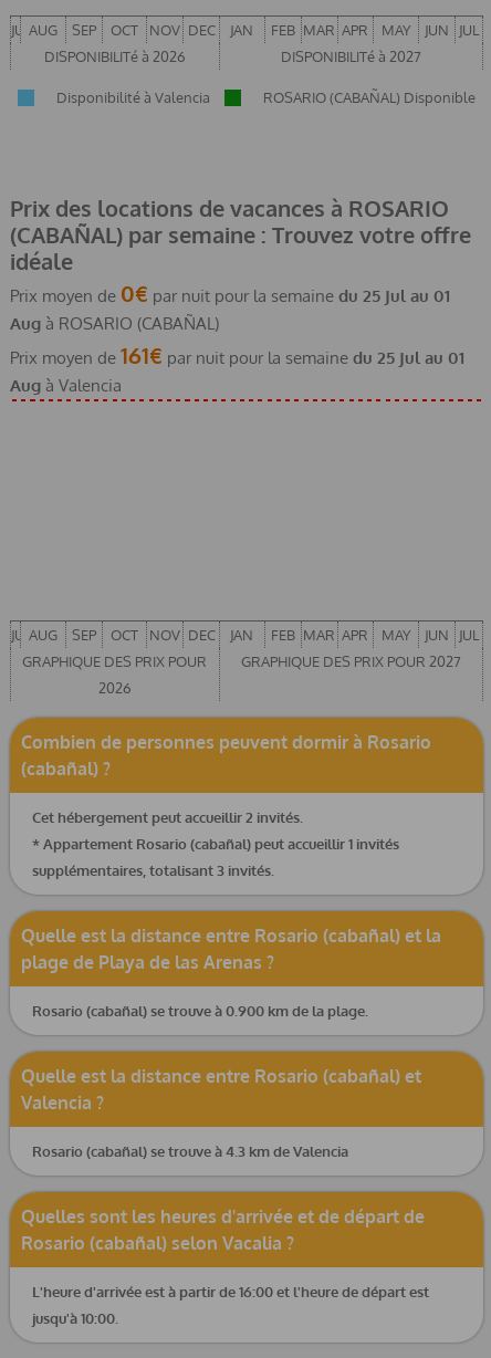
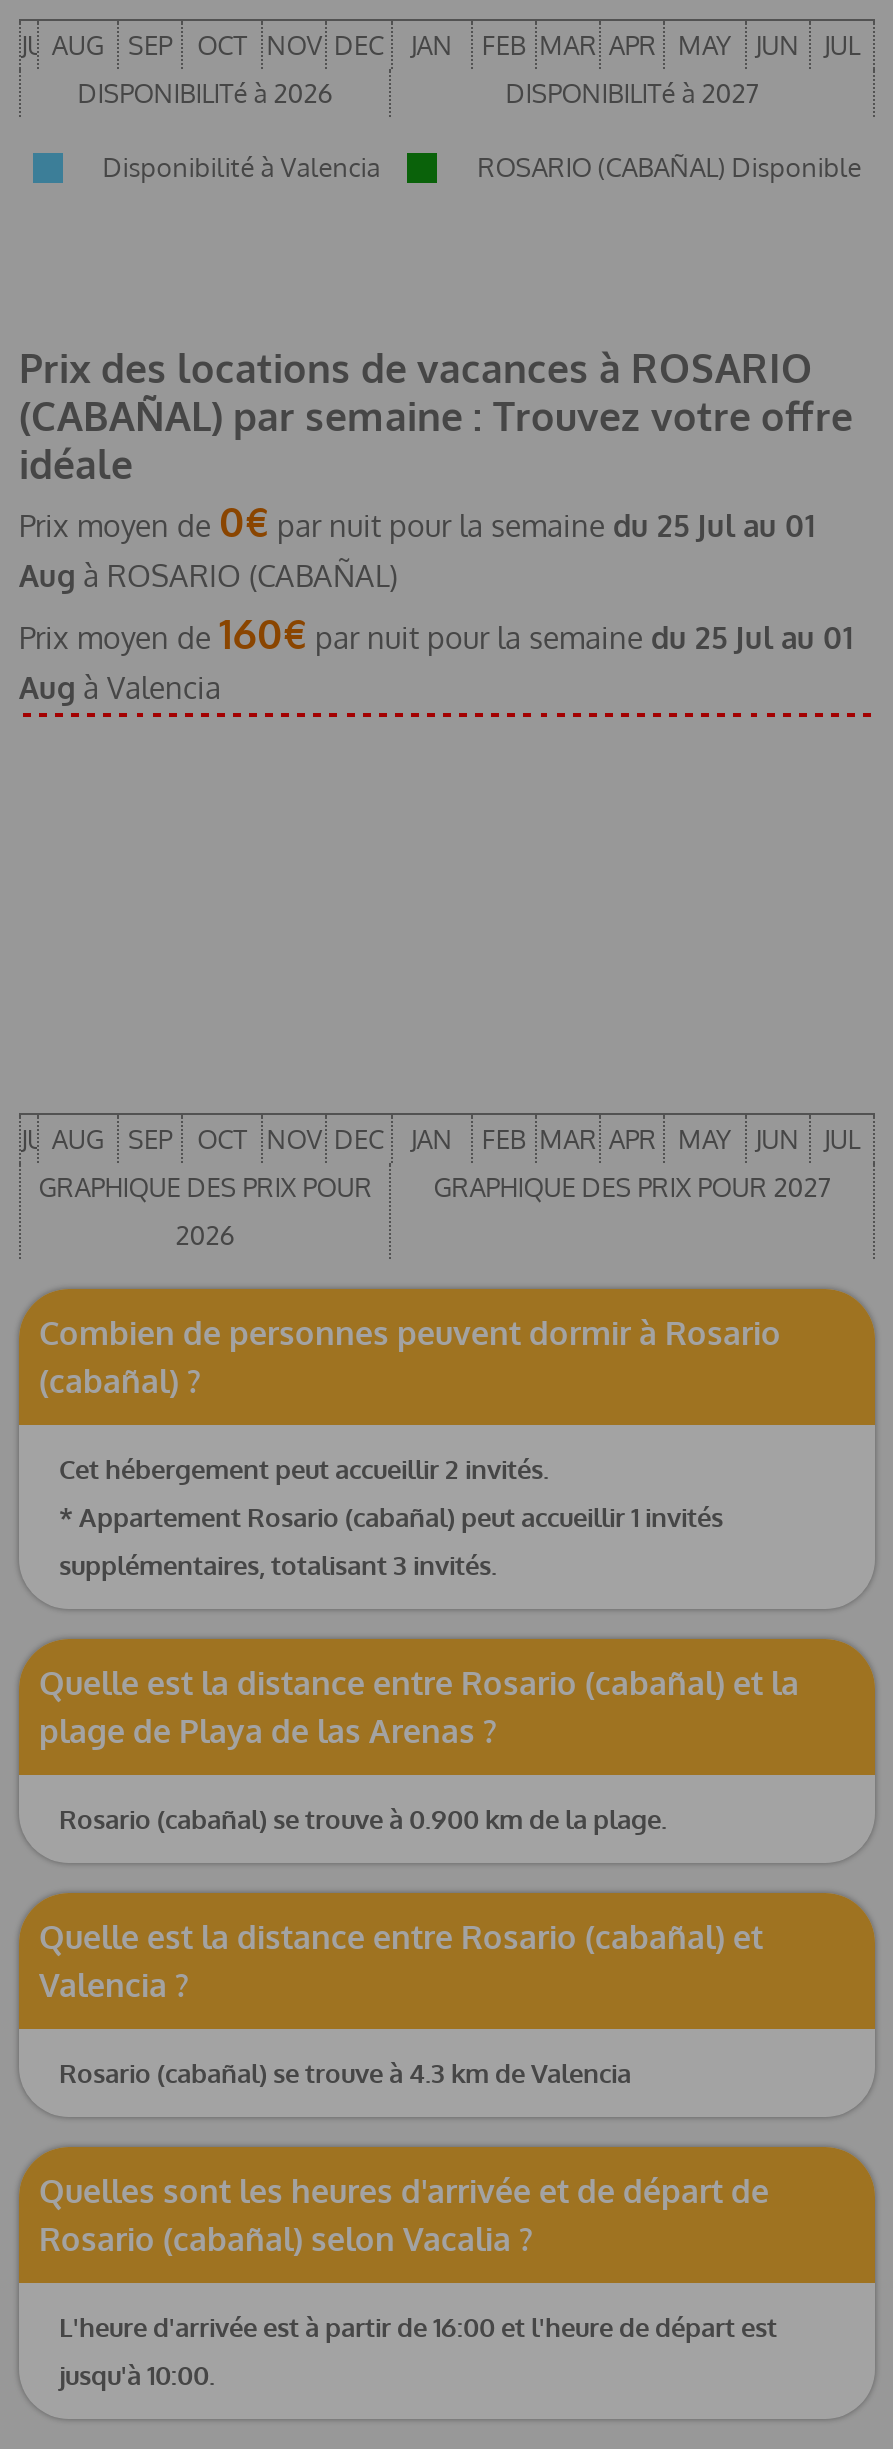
- Prix moyen de 161€par nuit pour la semaine du 25 Jul au 01
+ Prix moyen de 160€par nuit pour la semaine du 25 Jul au 01
